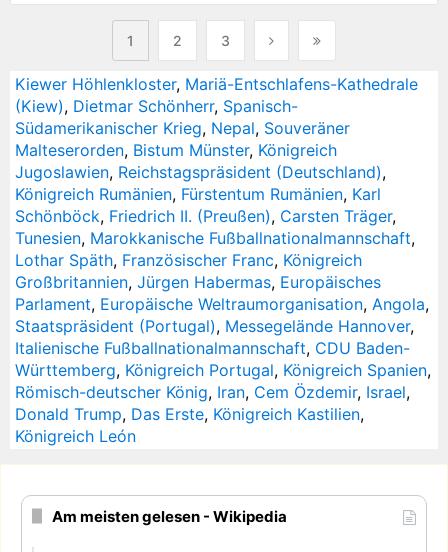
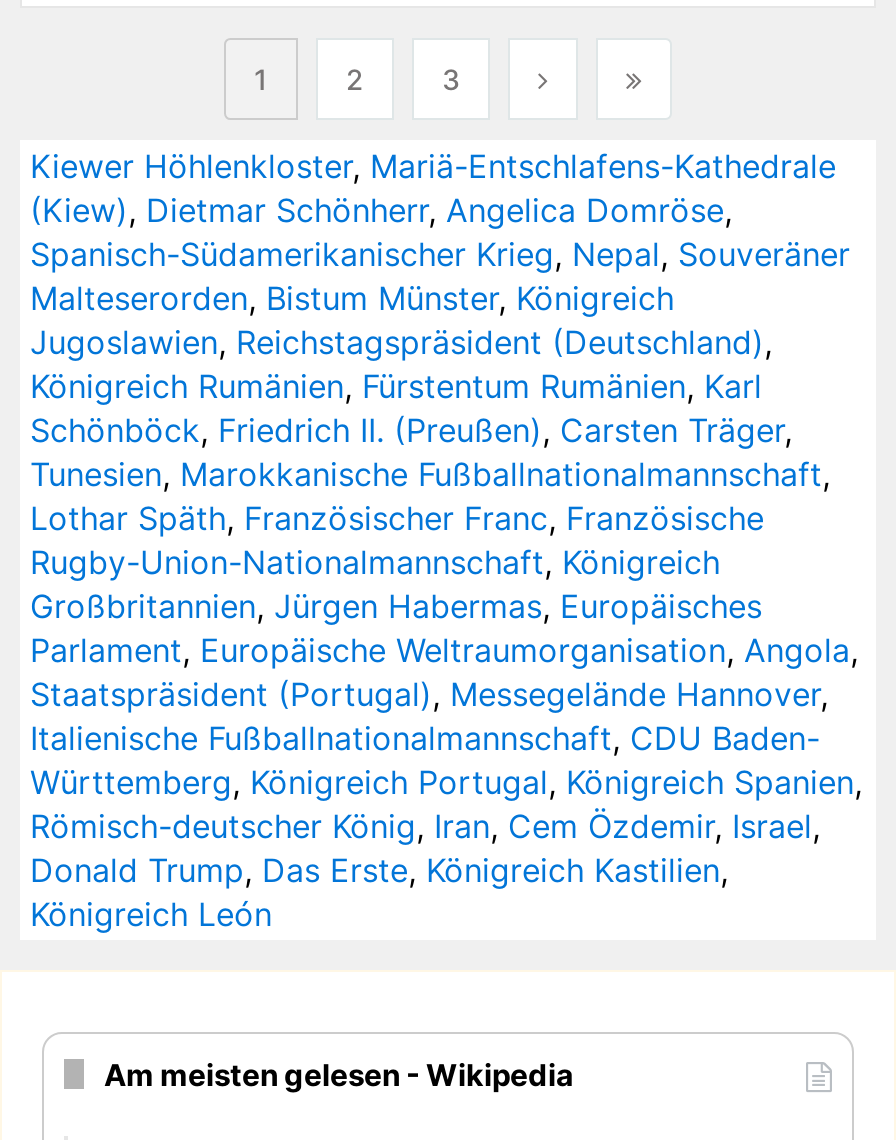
- (Kiew), Dietmar Schönherr, Spanisch-
- Südamerikanischer Krieg, Nepal, Souveräner
+ (Kiew), Dietmar Schönherr, Angelica Domröse,
+ Spanisch-Südamerikanischer Krieg, Nepal, Souveräner

- Lothar Späth, Französischer Franc, Königreich
+ Lothar Späth, Französischer Franc, Französische
+ Rugby-Union-Nationalmannschaft, Königreich
